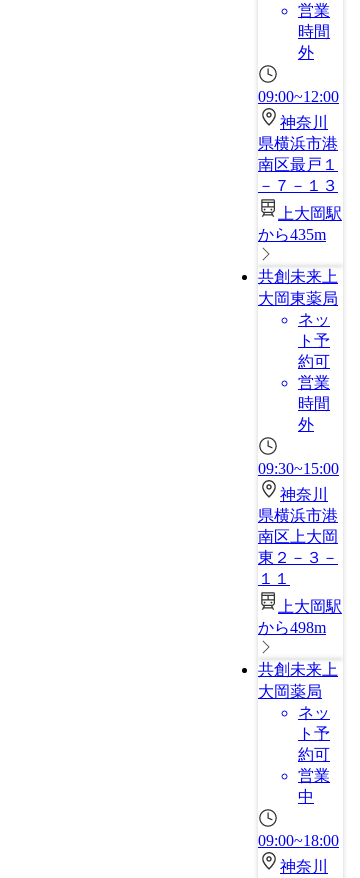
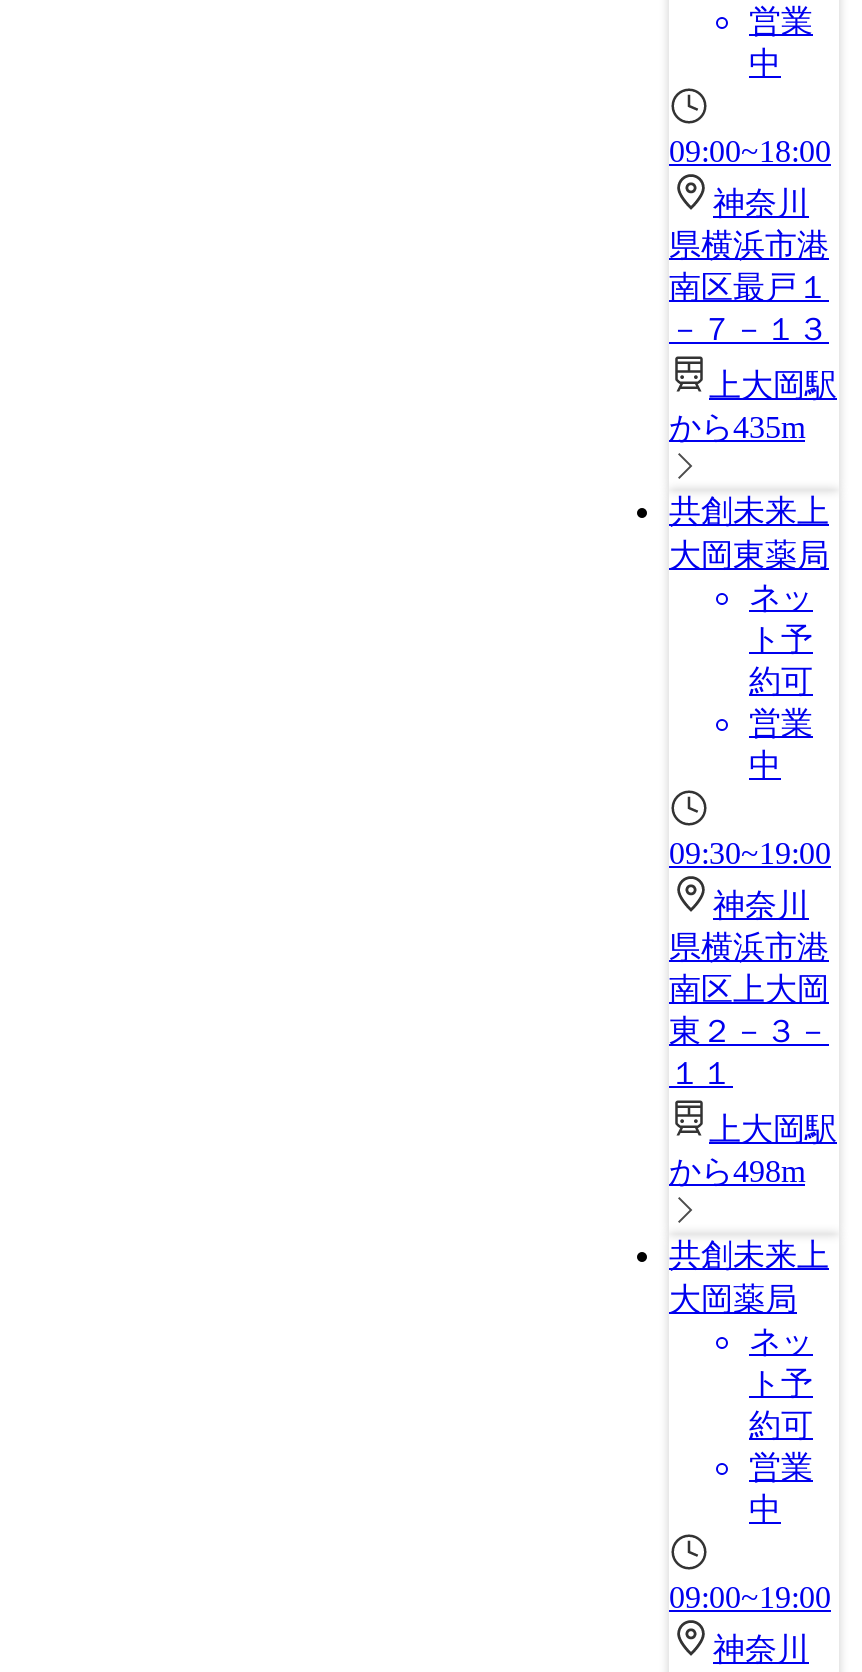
- 時間
- 外
+ 中

- 09:00~12:00
+ 09:00~18:00

- 時間
- 外
+ 中

- 09:30~15:00
+ 09:30~19:00

- 09:00~18:00
+ 09:00~19:00
